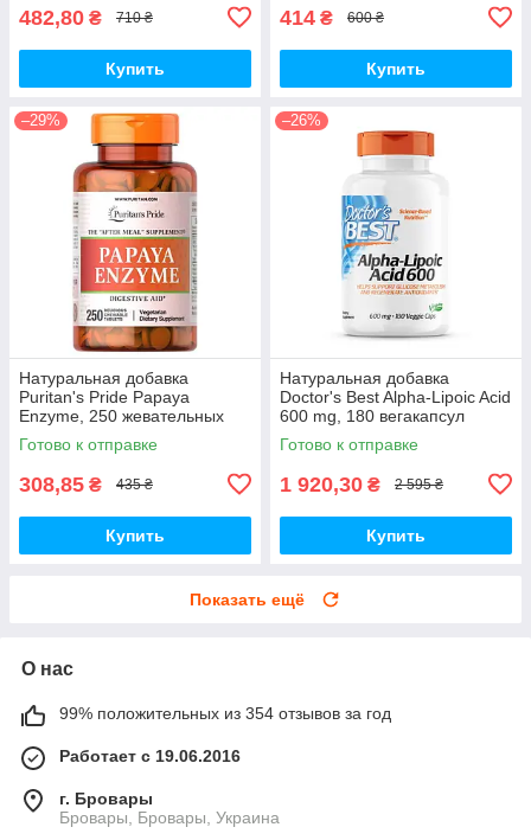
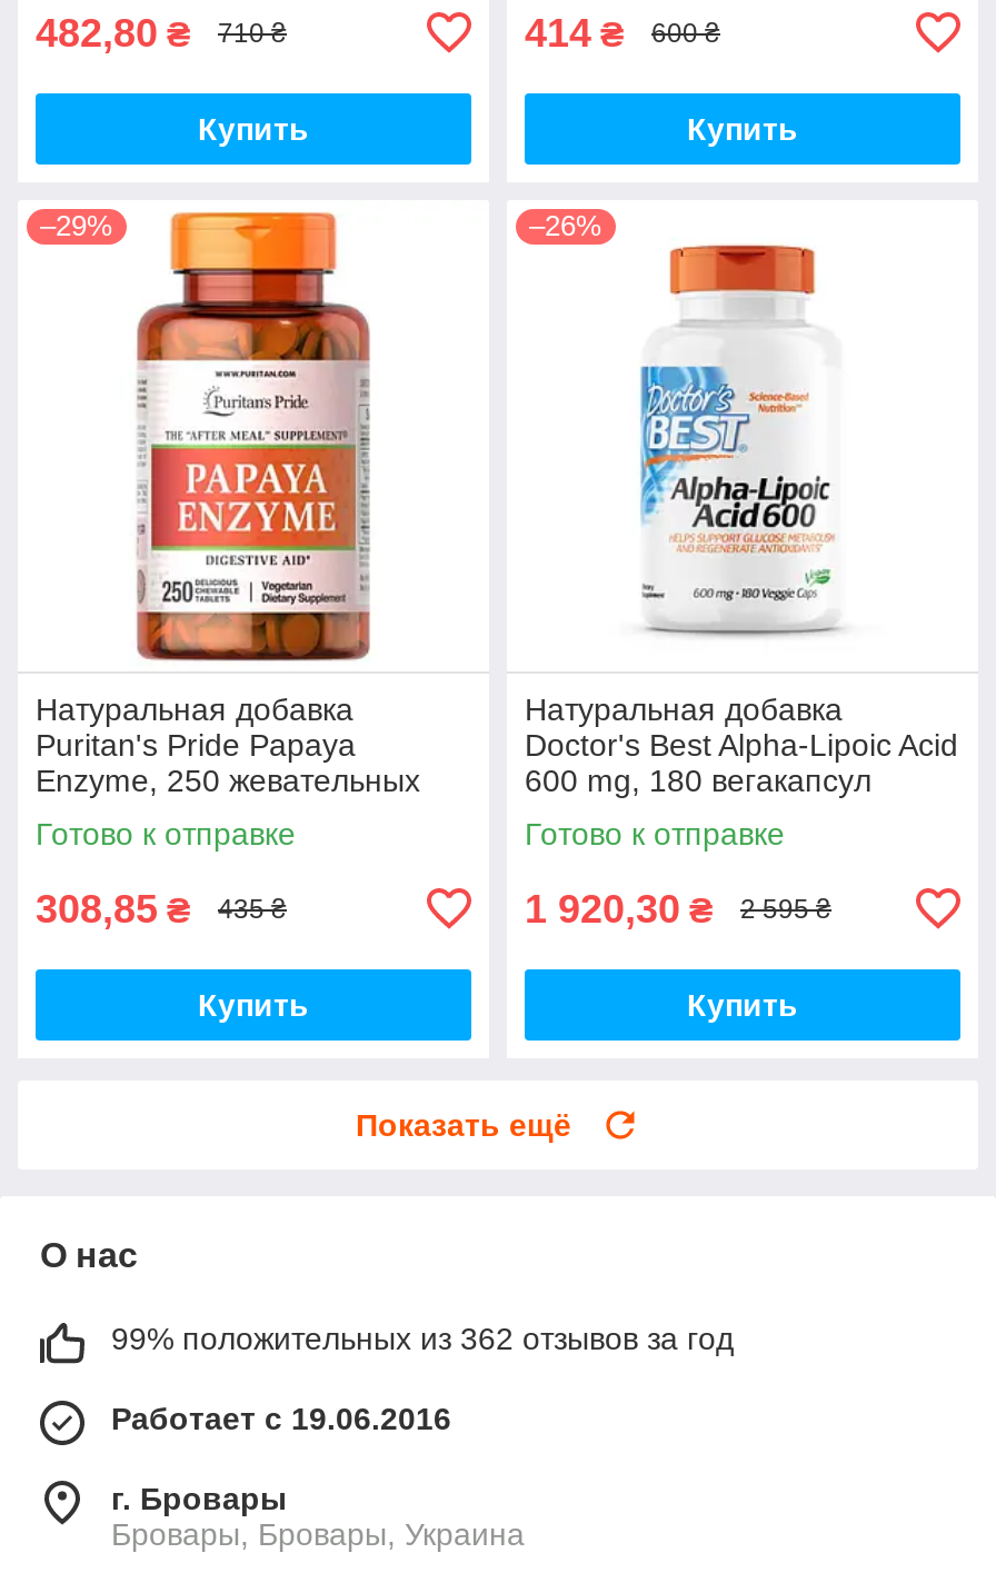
- 99% положительных из 354 отзывов за год
+ 99% положительных из 362 отзывов за год
